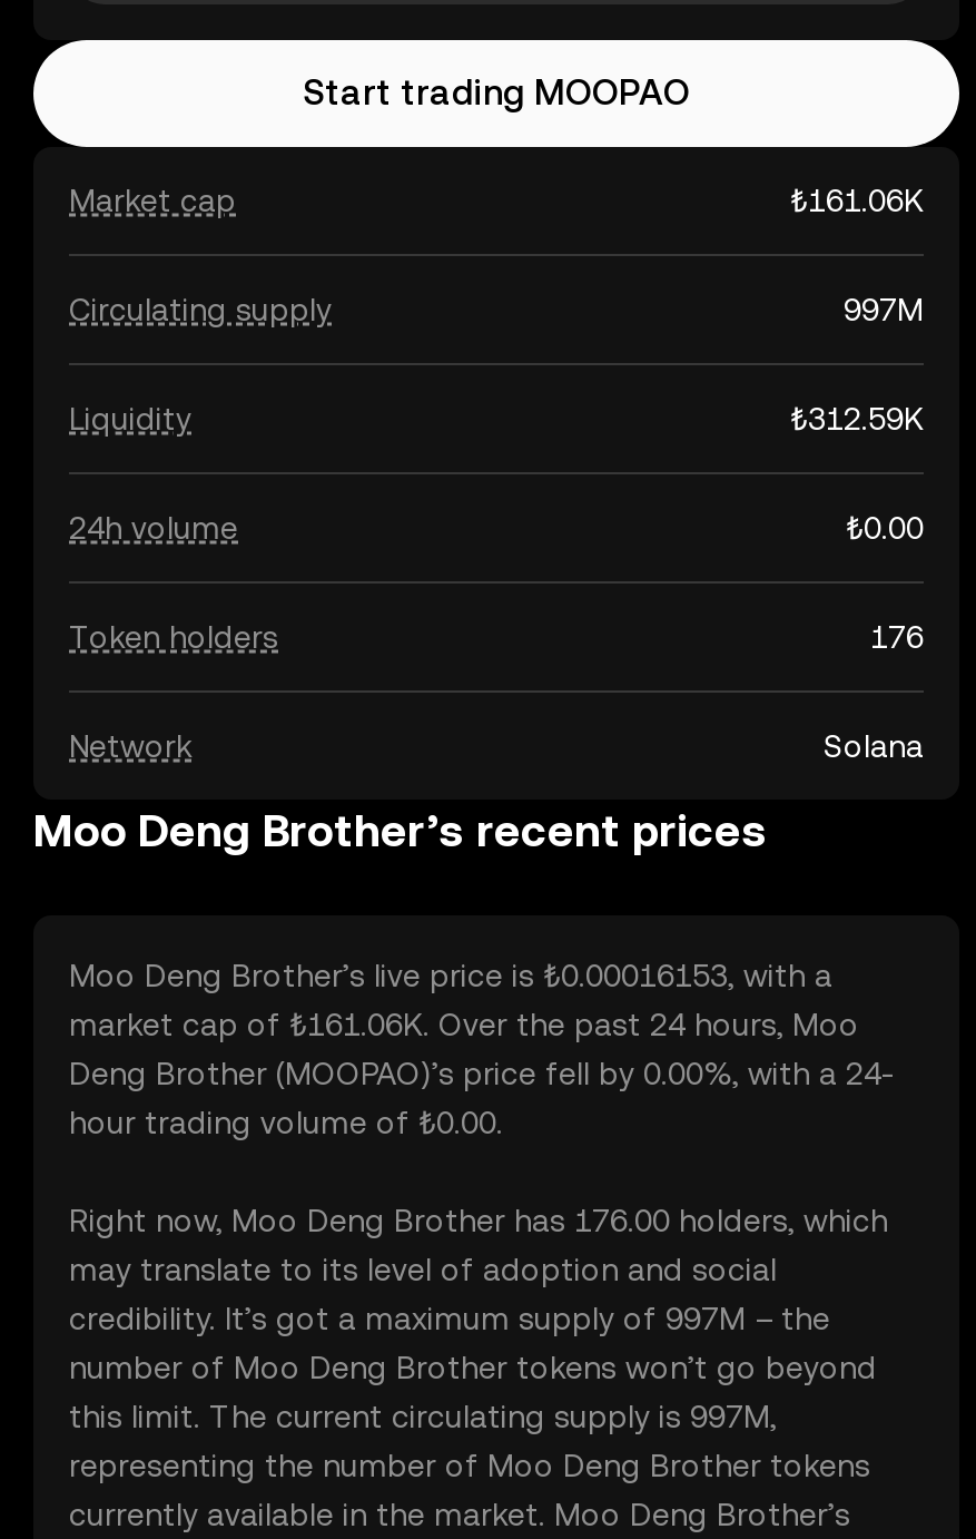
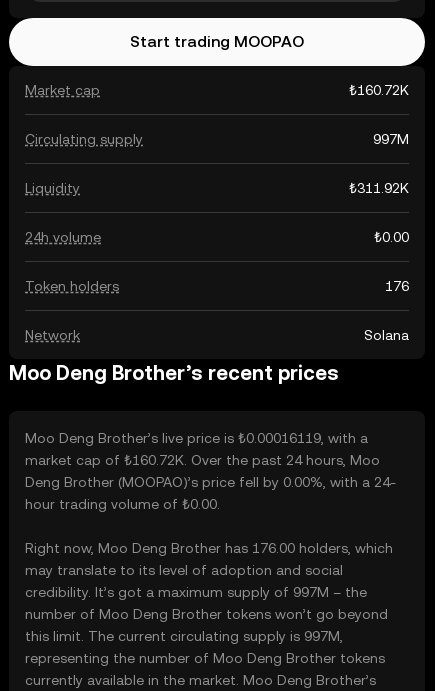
- ₺161.06K
+ ₺160.72K

- ₺312.59K
+ ₺311.92K

- Moo Deng Brother’s live price is ₺0.00016153, with a
+ Moo Deng Brother’s live price is ₺0.00016119, with a

- market cap of ₺161.06K. Over the past 24 hours, Moo
+ market cap of ₺160.72K. Over the past 24 hours, Moo
